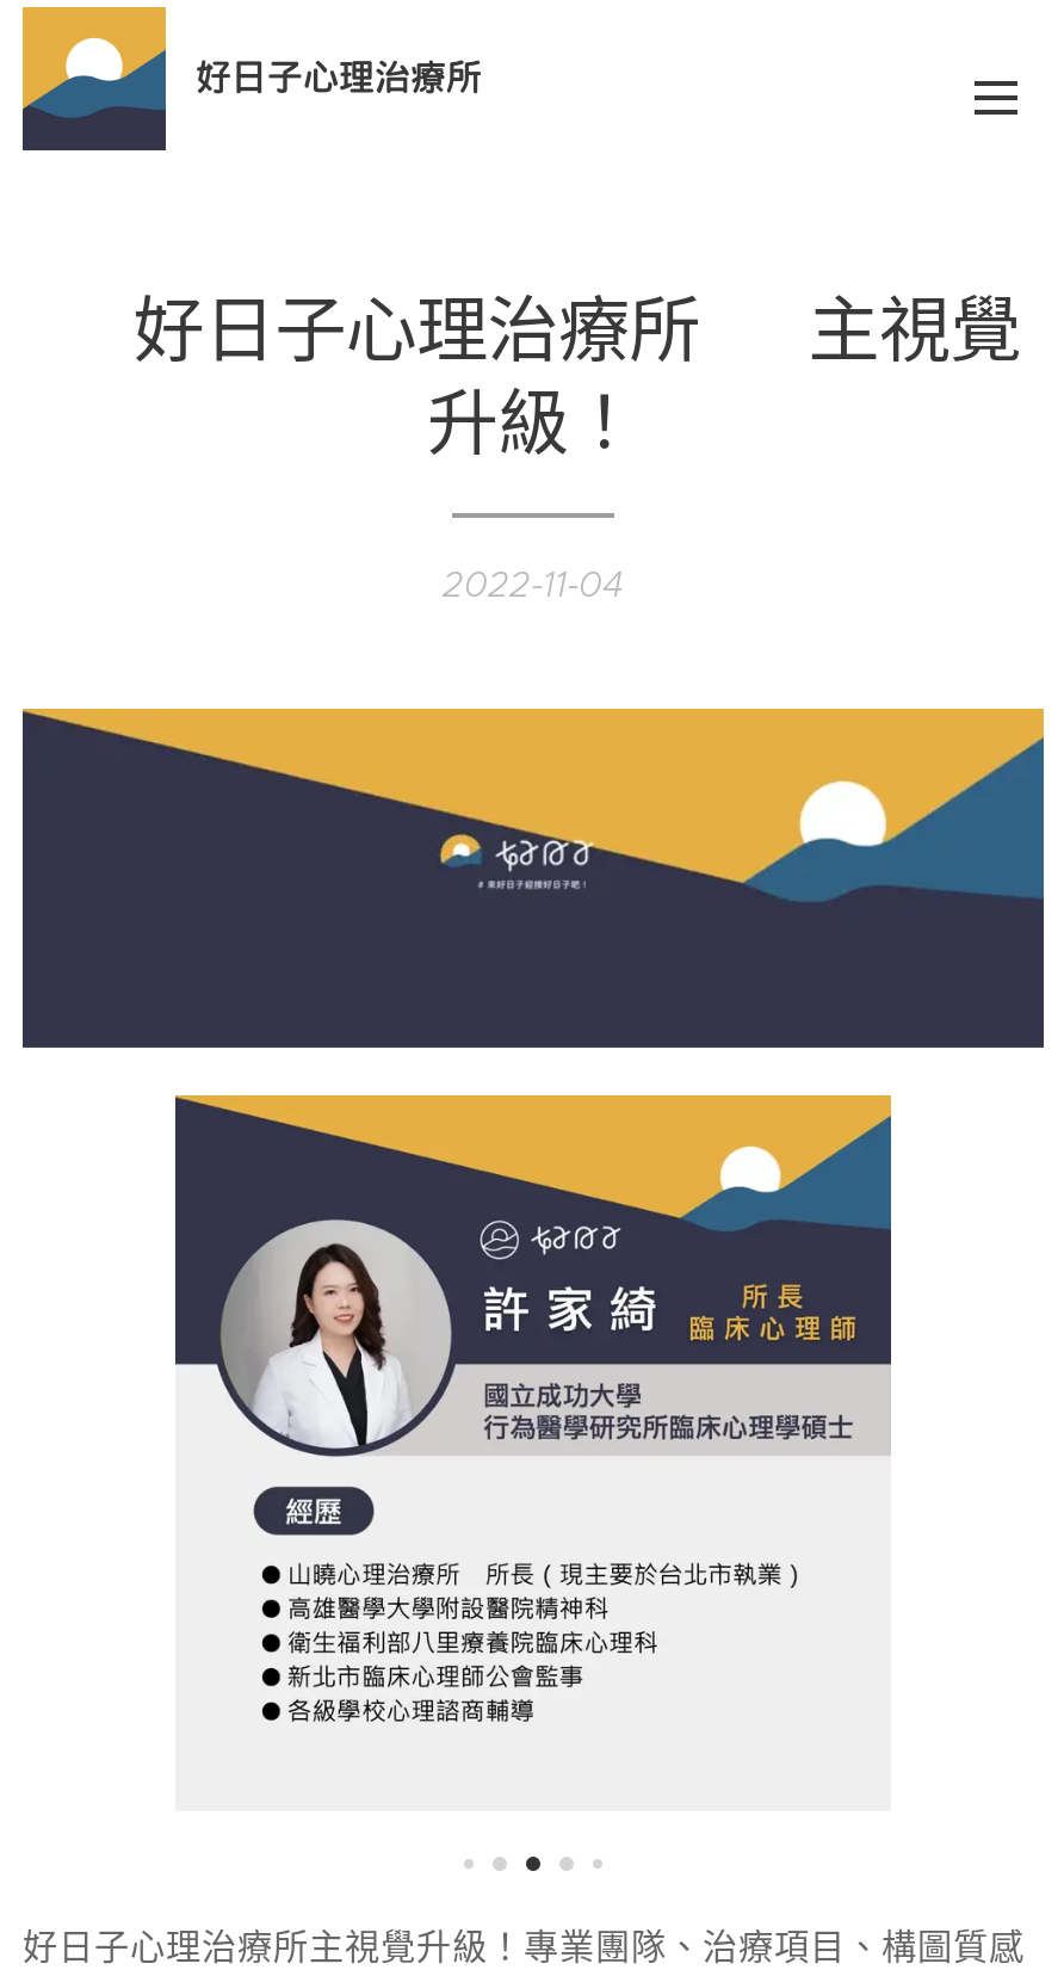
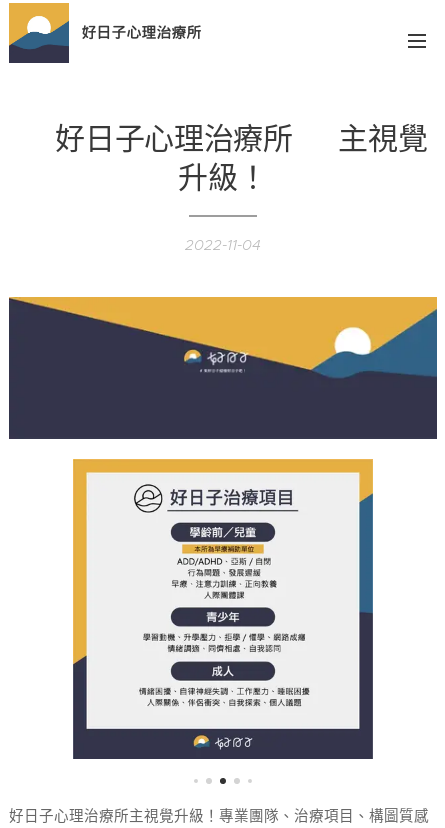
- [image]
+ [image]
